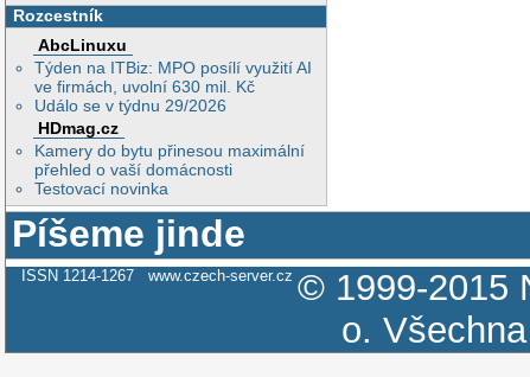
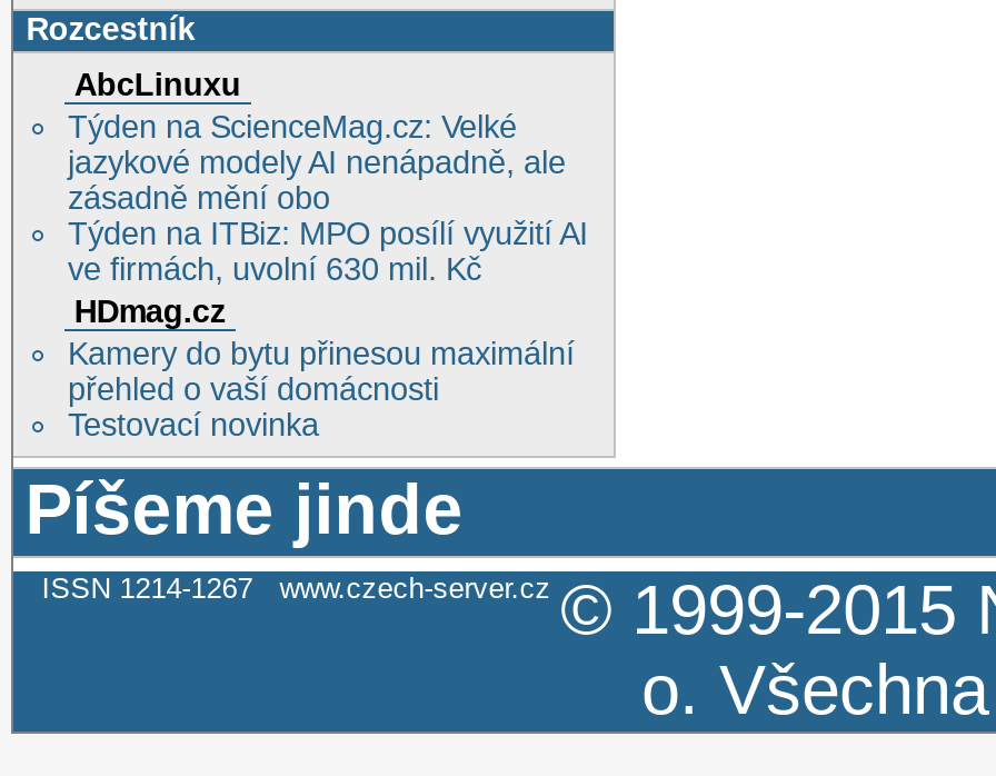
+ Týden na ScienceMag.cz: Velké
+ jazykové modely AI nenápadně, ale
+ zásadně mění obo

moved down: Týden na ITBiz: MPO posílí využití AI | ve firmách, uvolní 630 mil. Kč

- Událo se v týdnu 29/2026
